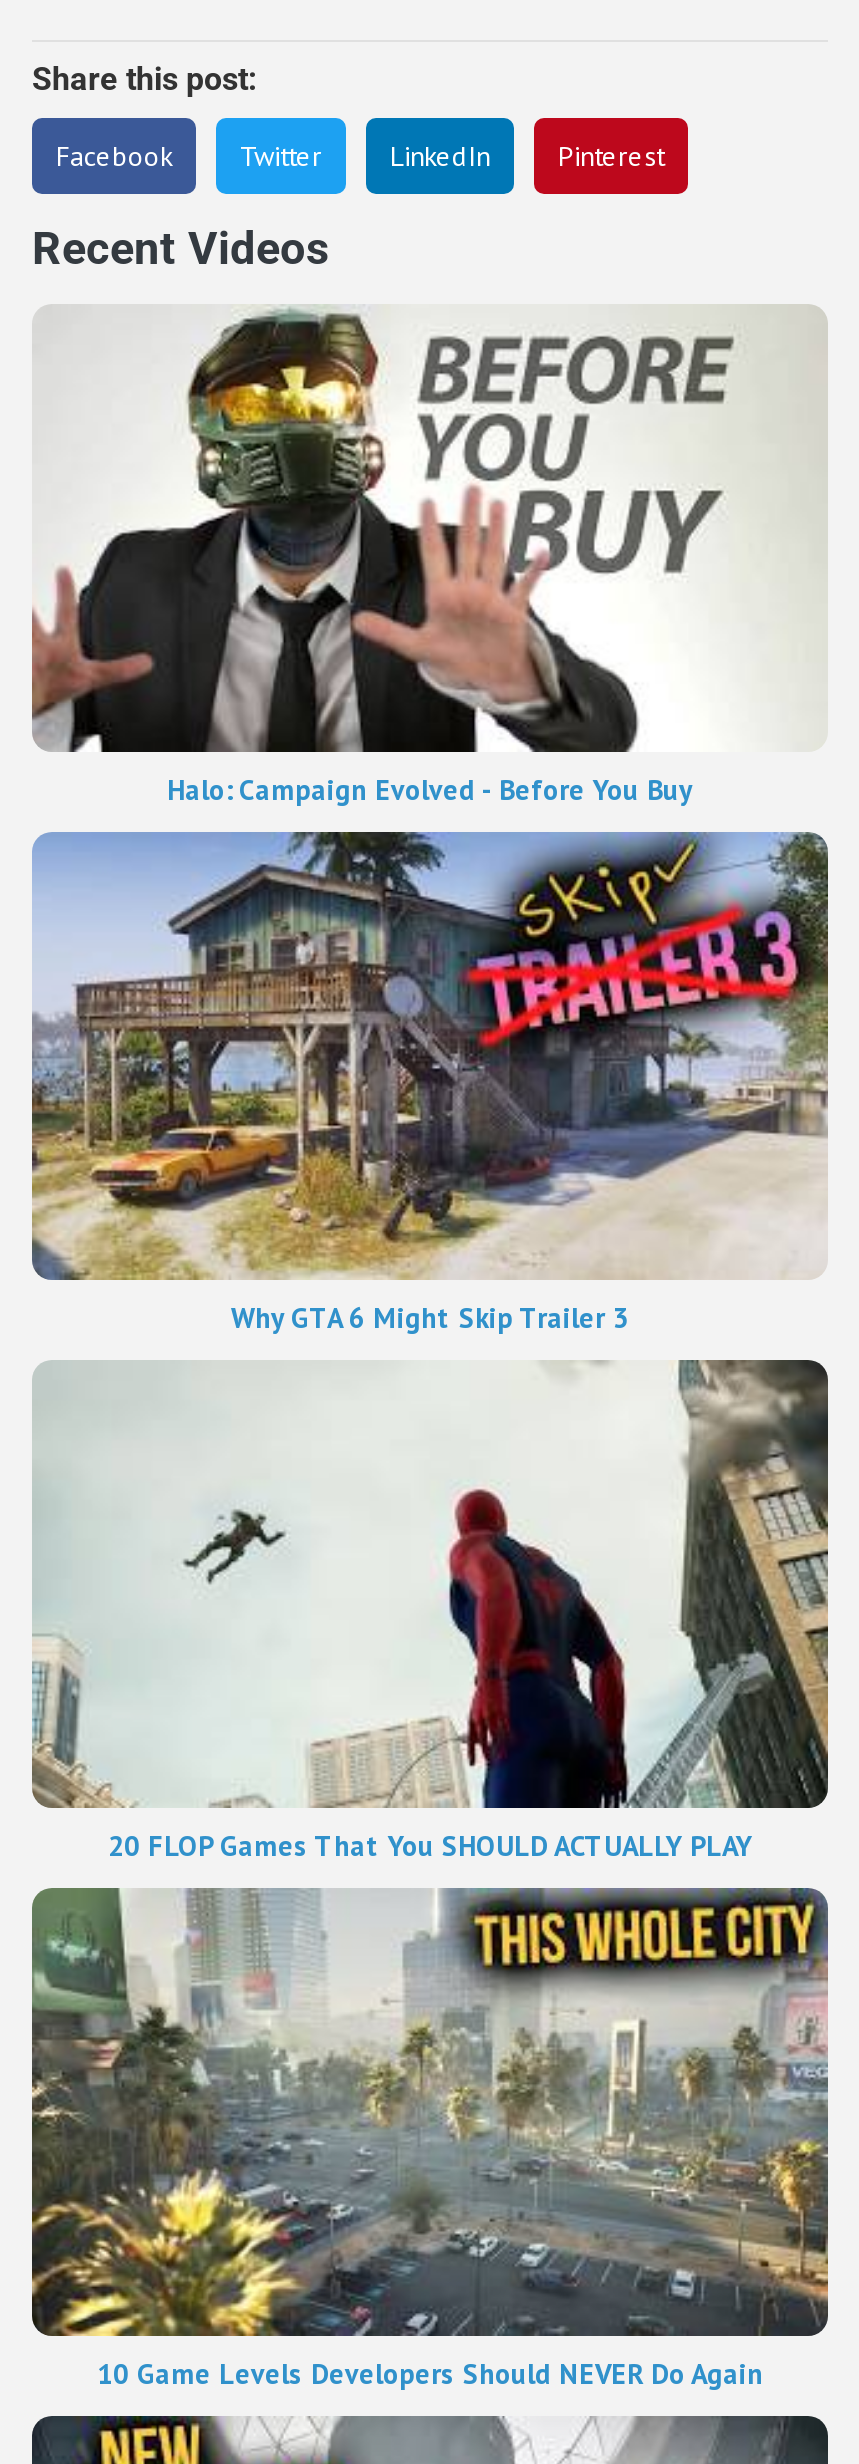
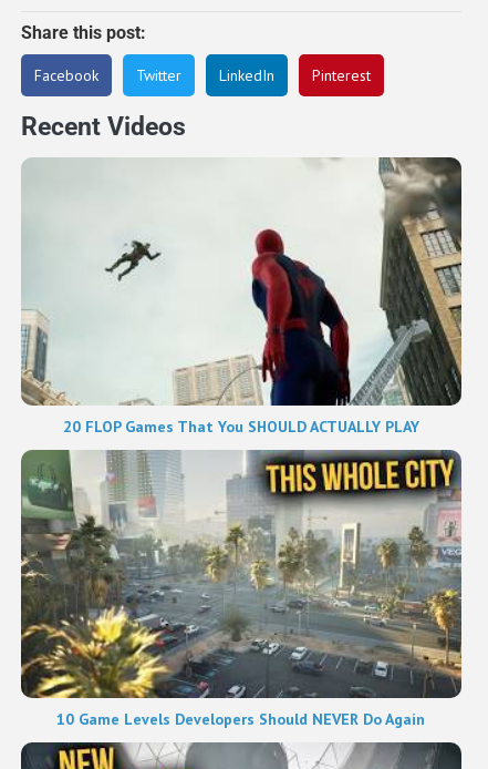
- [image]
- Halo: Campaign Evolved - Before You Buy

- [image]
- Why GTA 6 Might Skip Trailer 3
